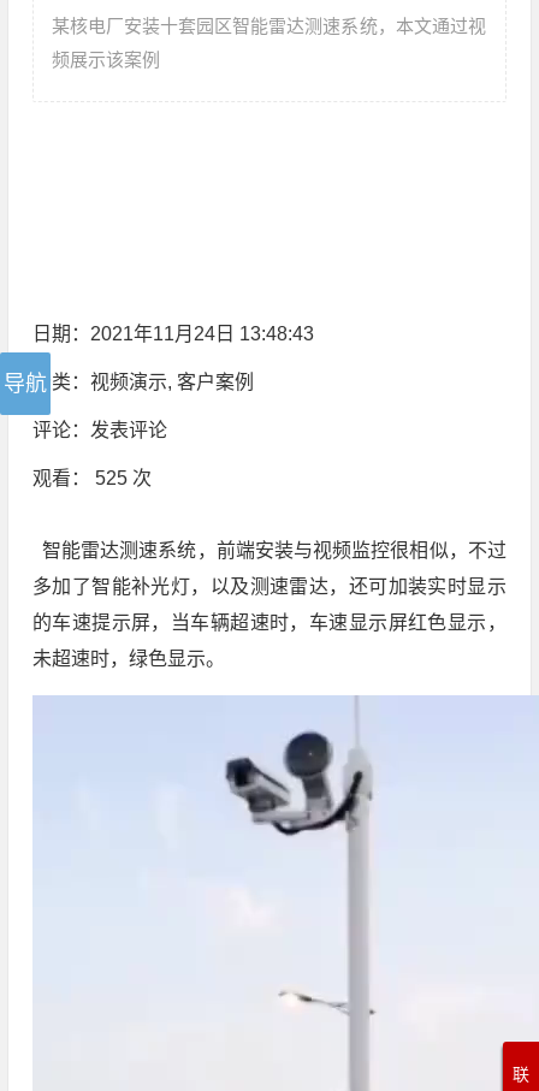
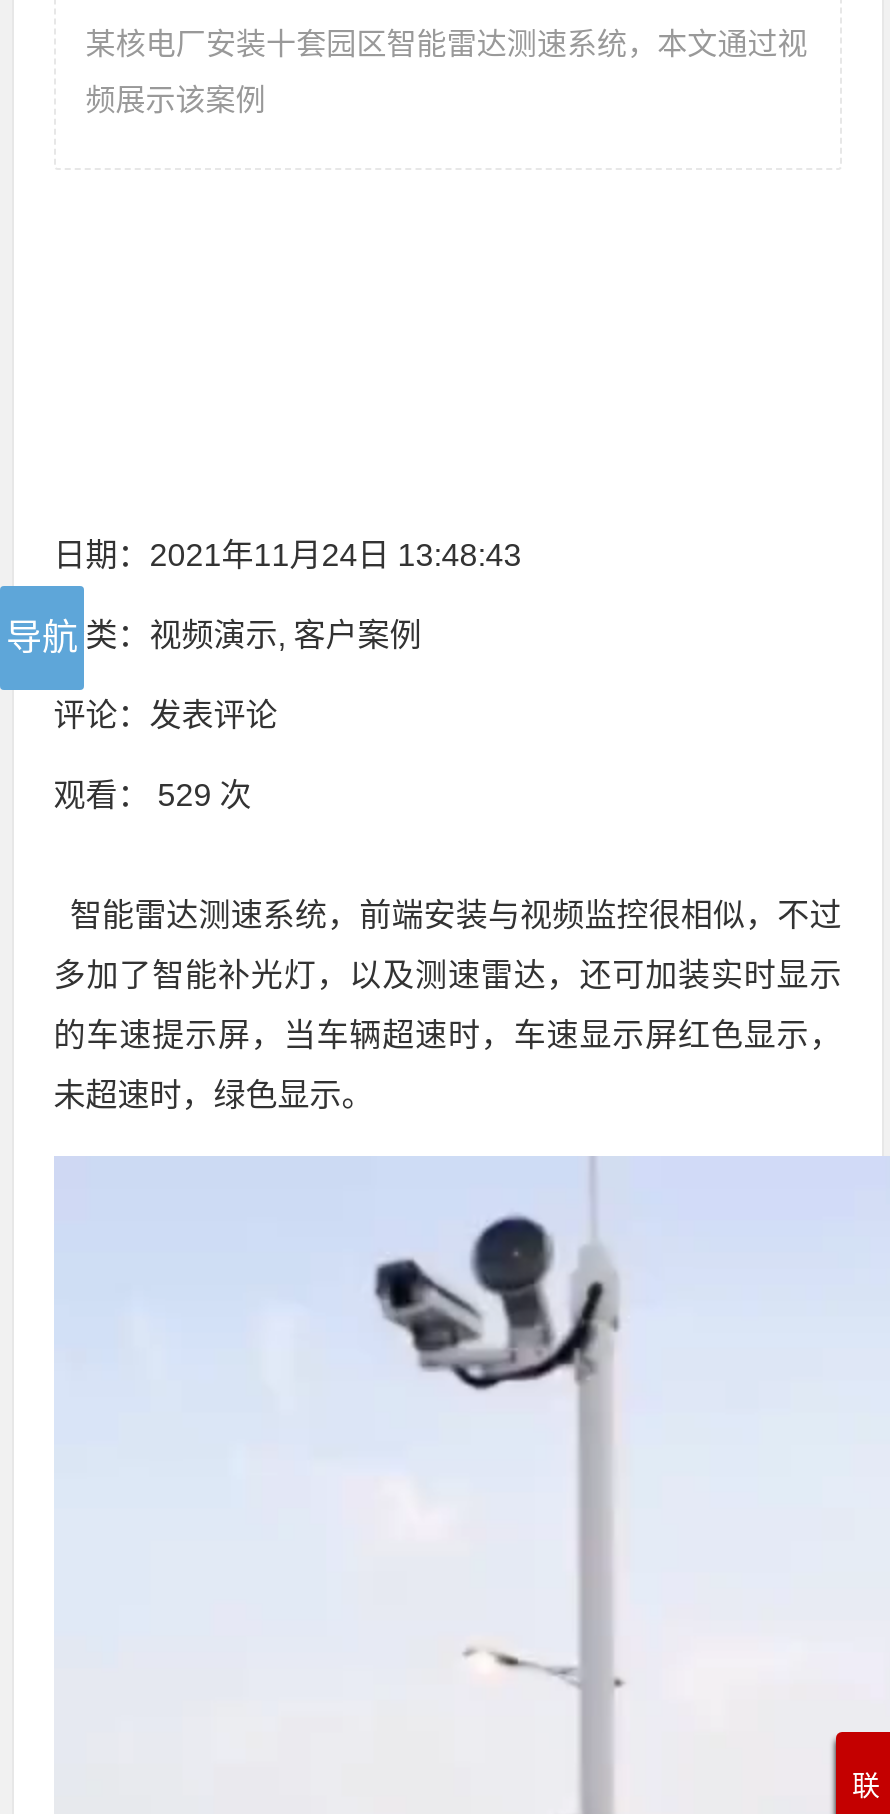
- 观看： 525 次
+ 观看： 529 次
